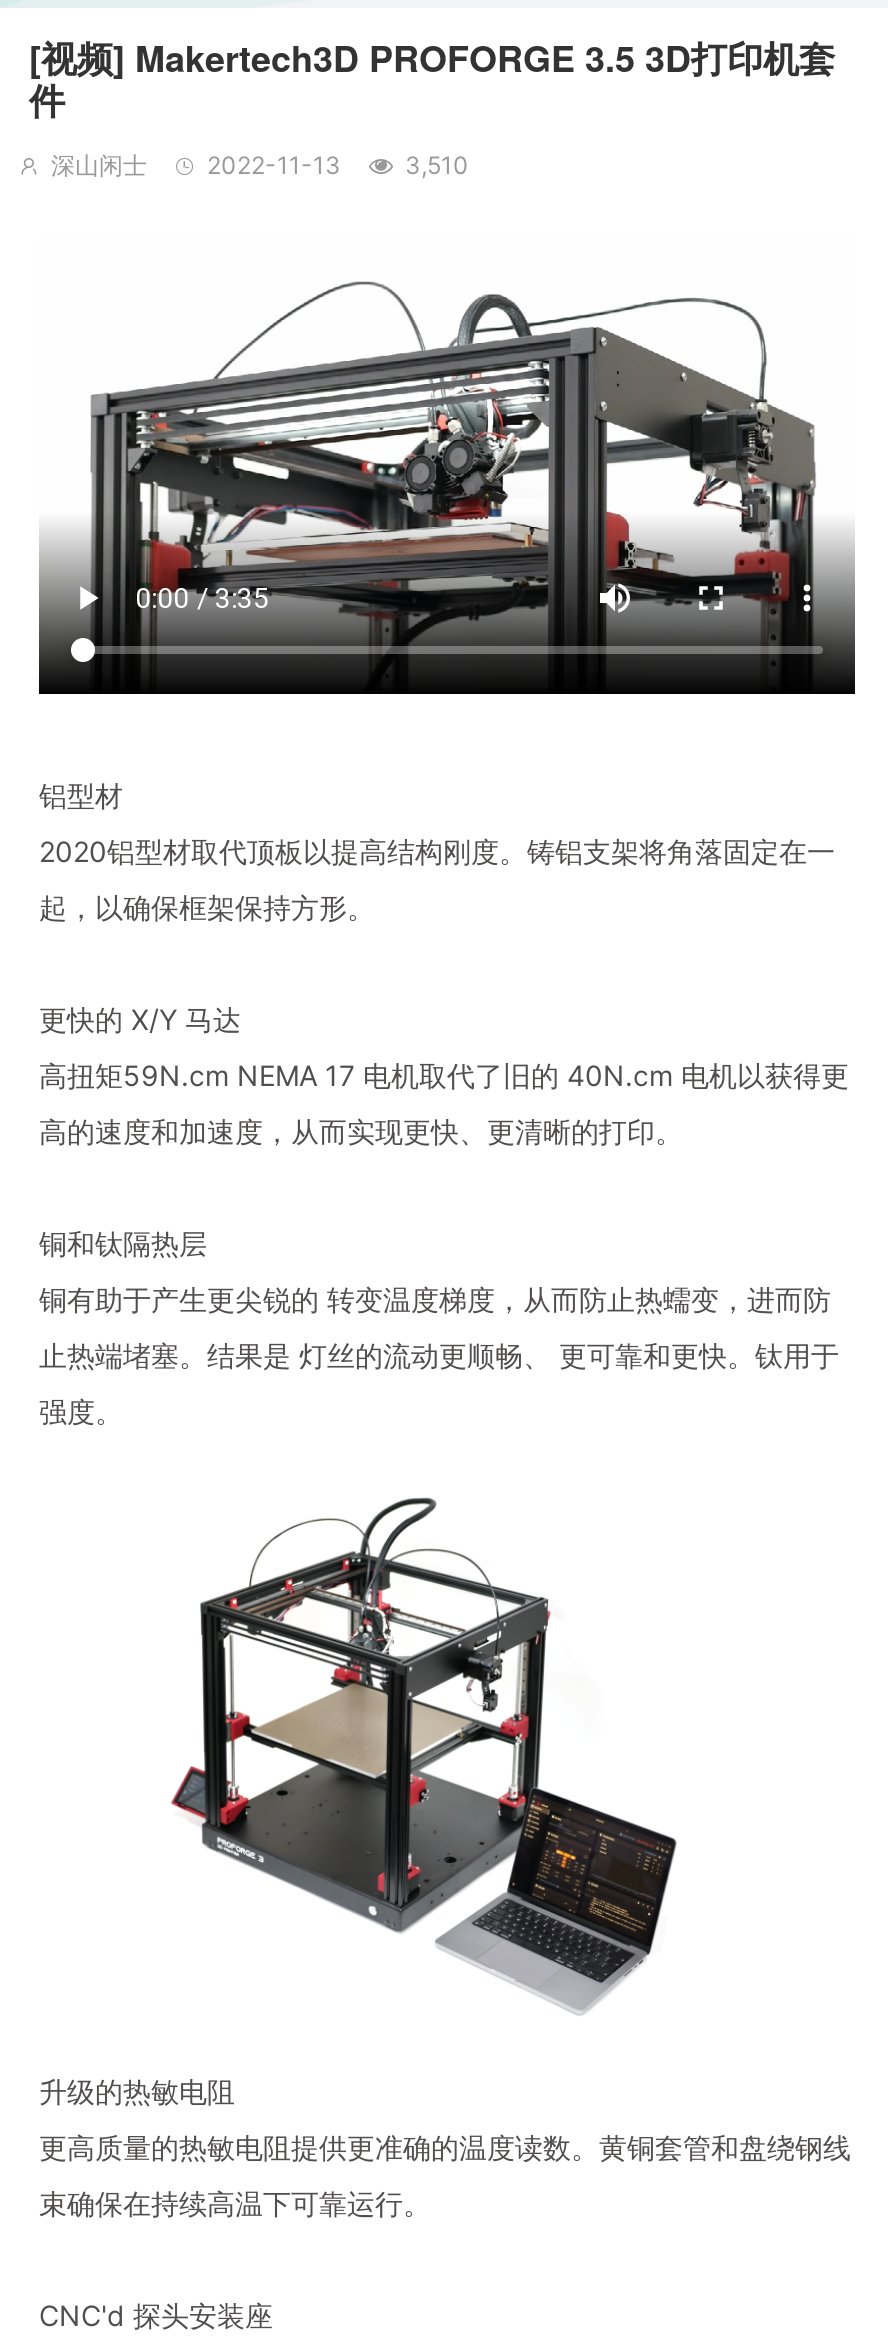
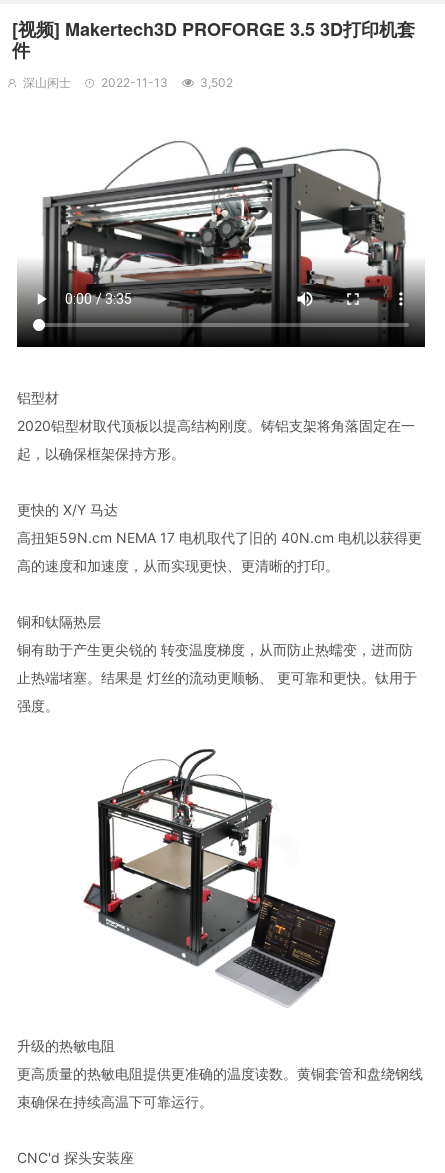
- 3,510
+ 3,502
